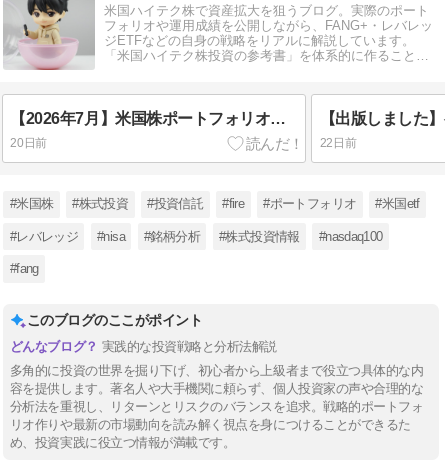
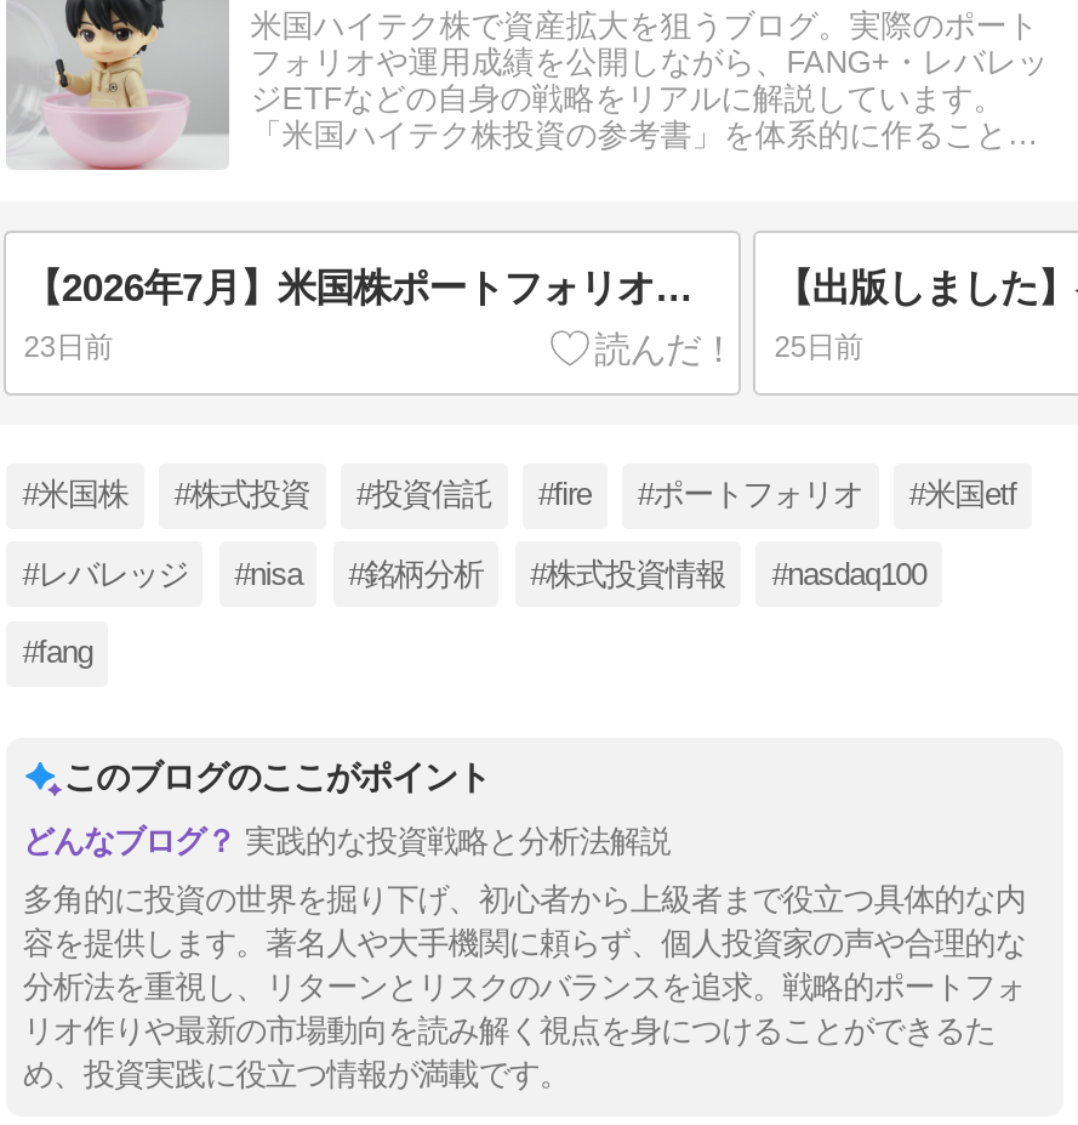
- 20日前
+ 23日前

- 22日前
+ 25日前
